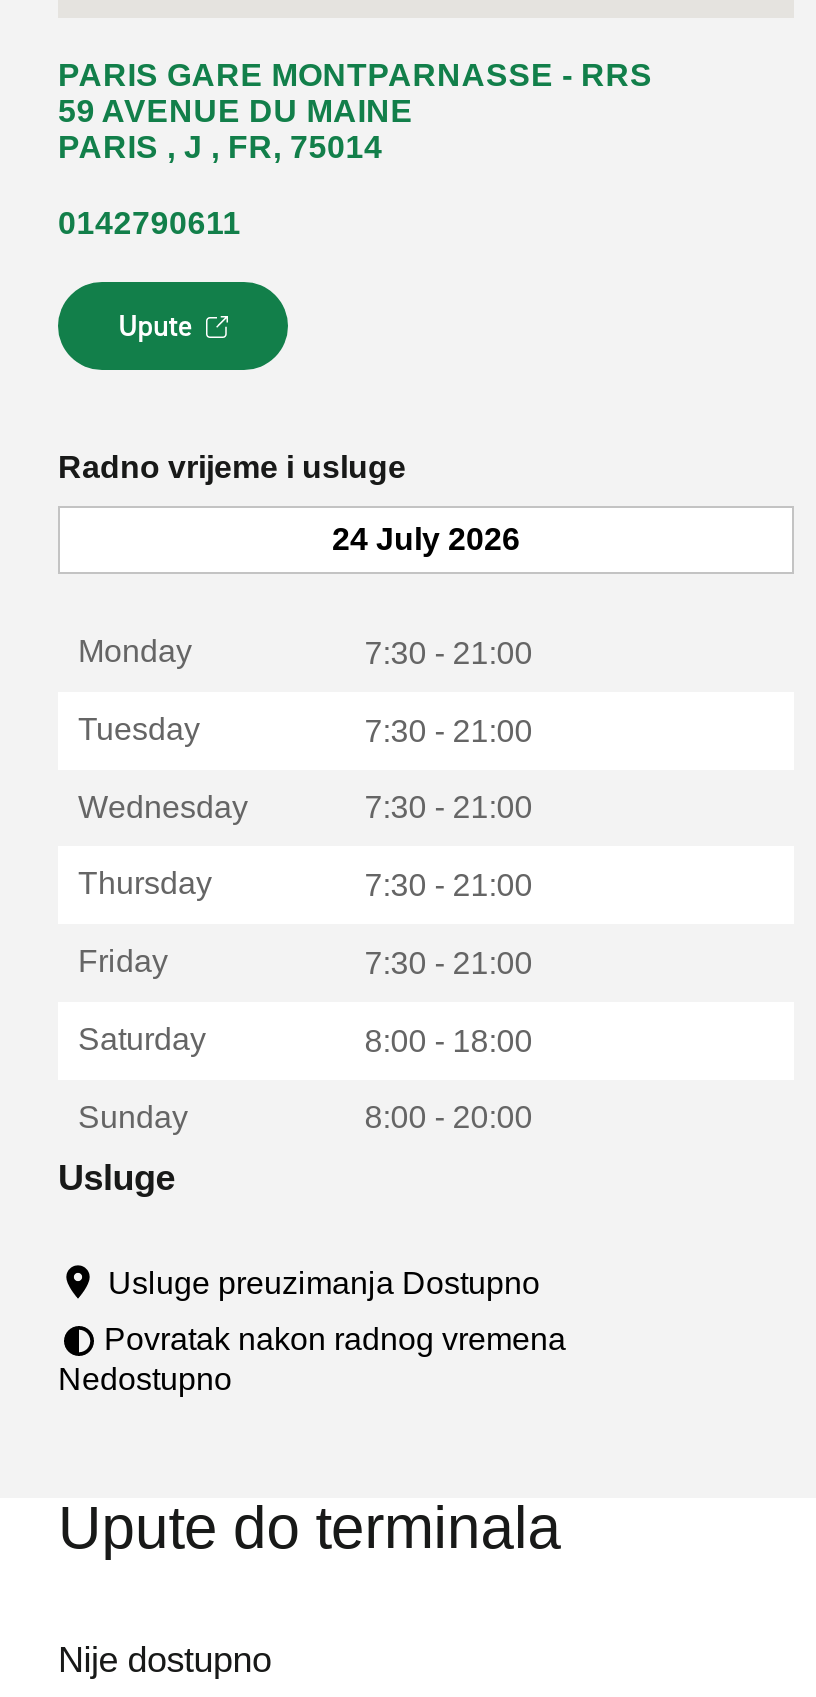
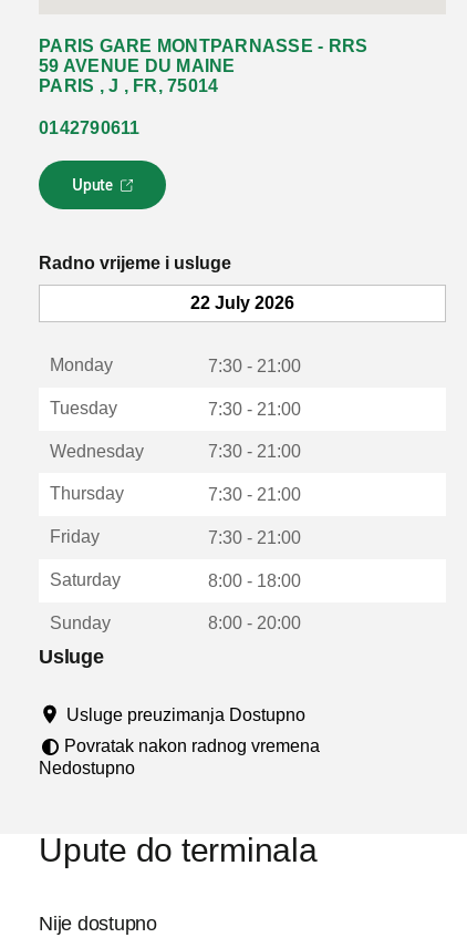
- 24 July 2026
+ 22 July 2026
